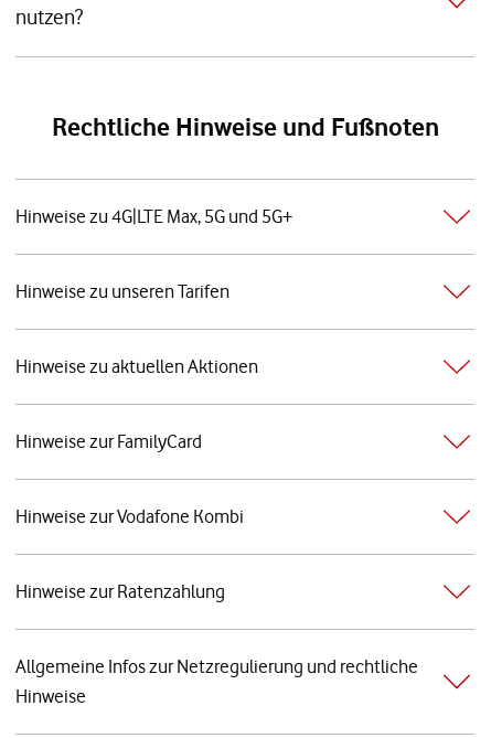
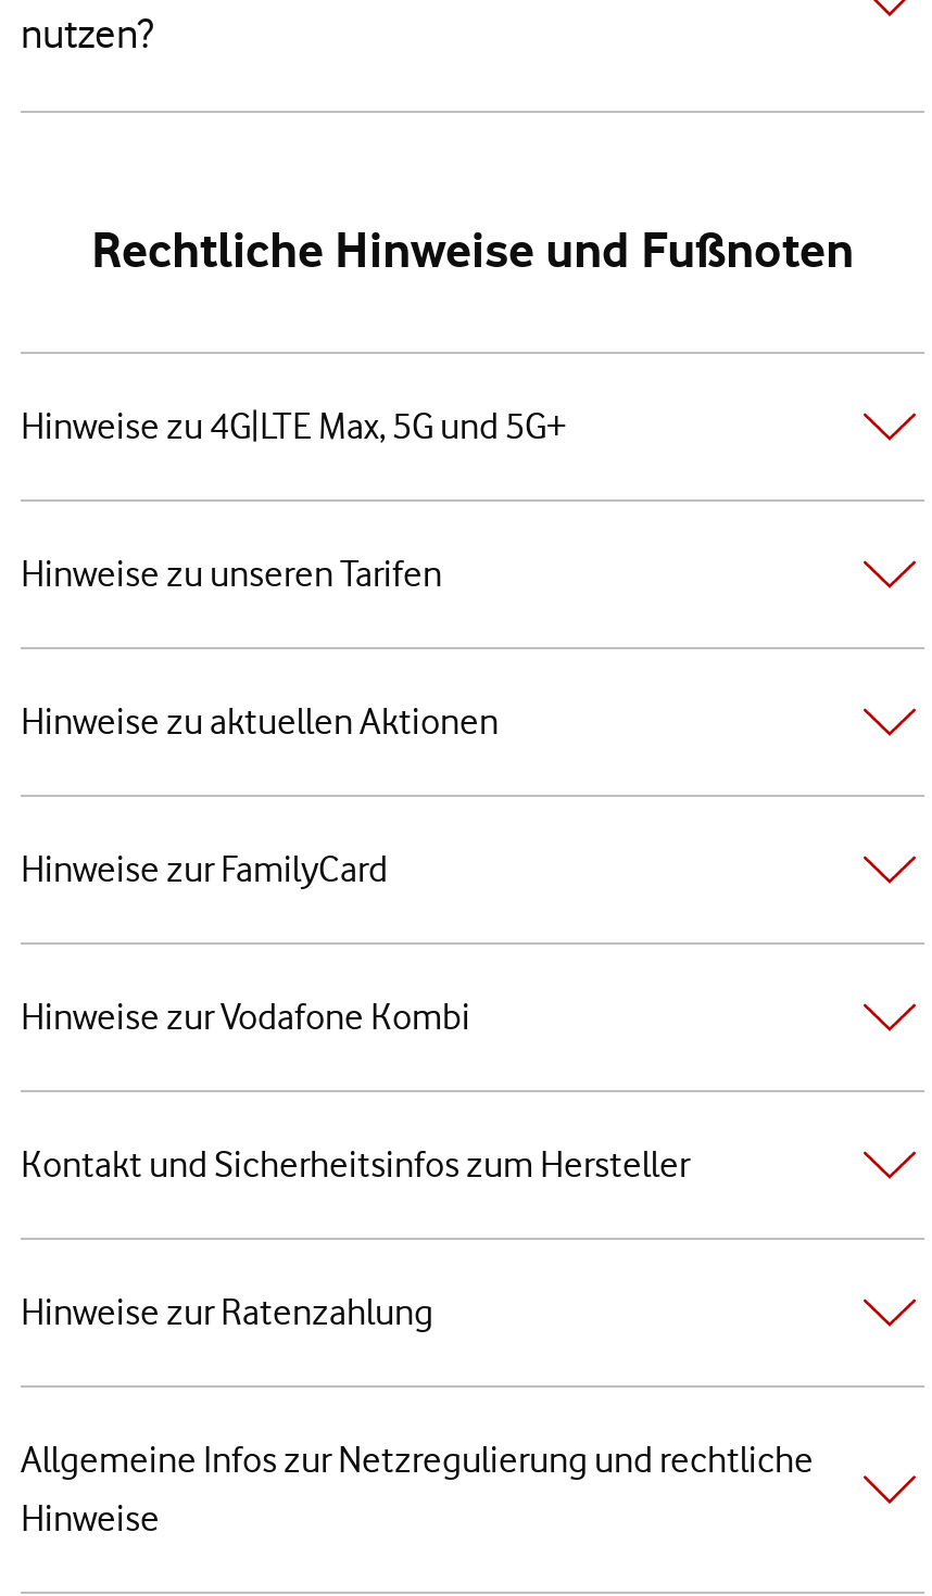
+ Kontakt und Sicherheitsinfos zum Hersteller
